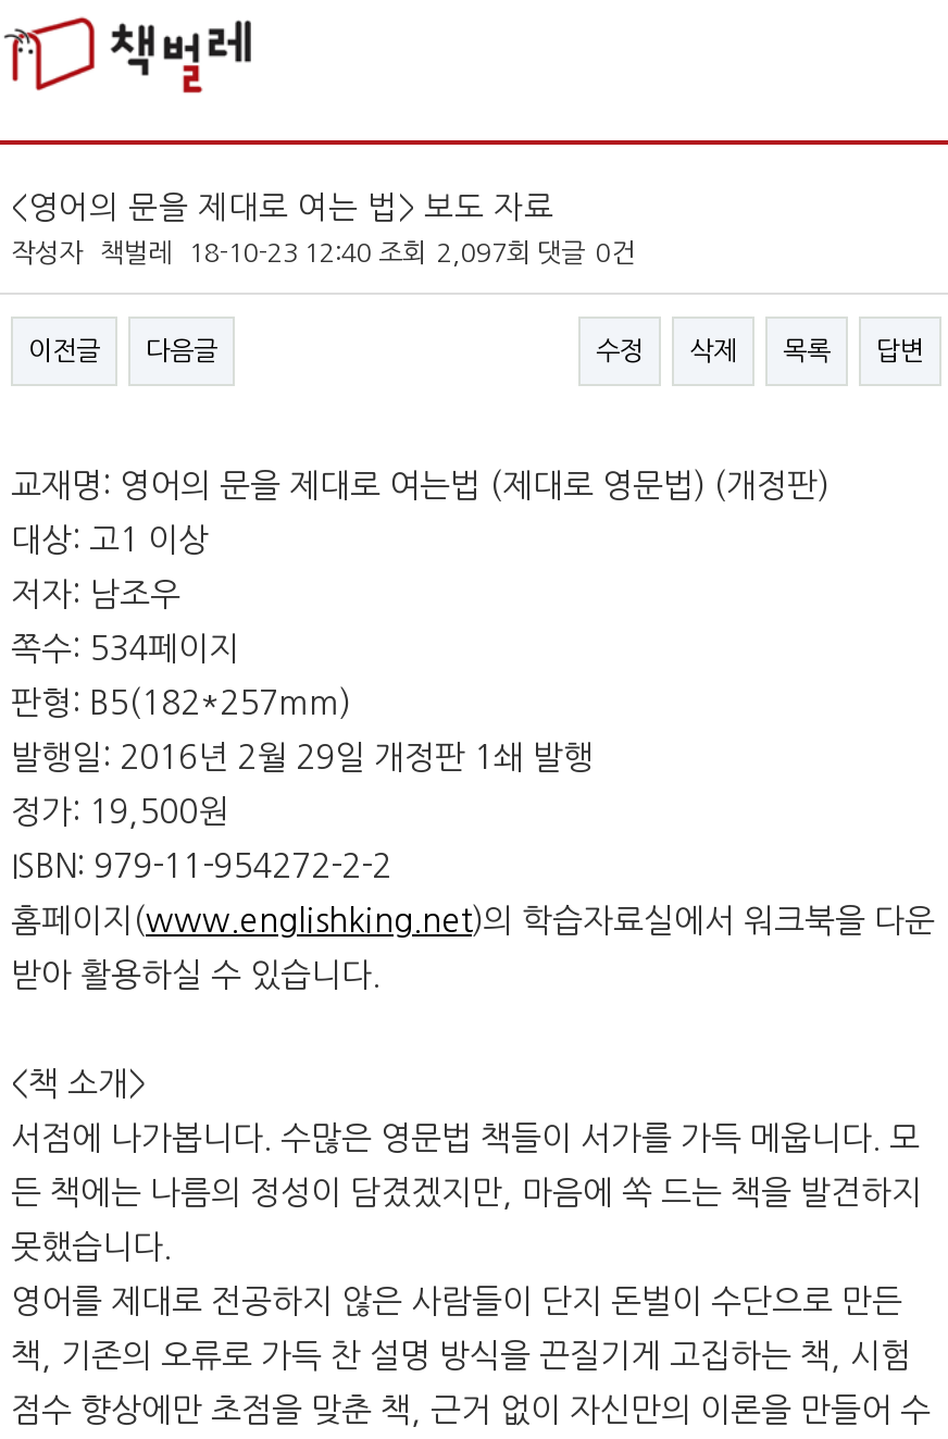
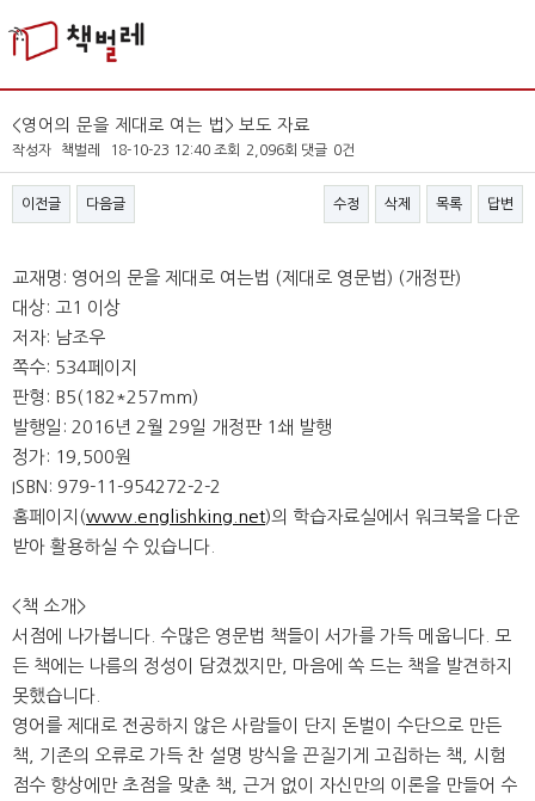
- 18-10-23 12:40 조회 2,097회 댓글 0건
+ 18-10-23 12:40 조회 2,096회 댓글 0건
